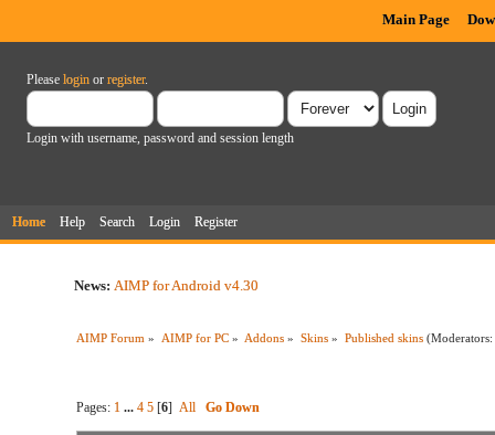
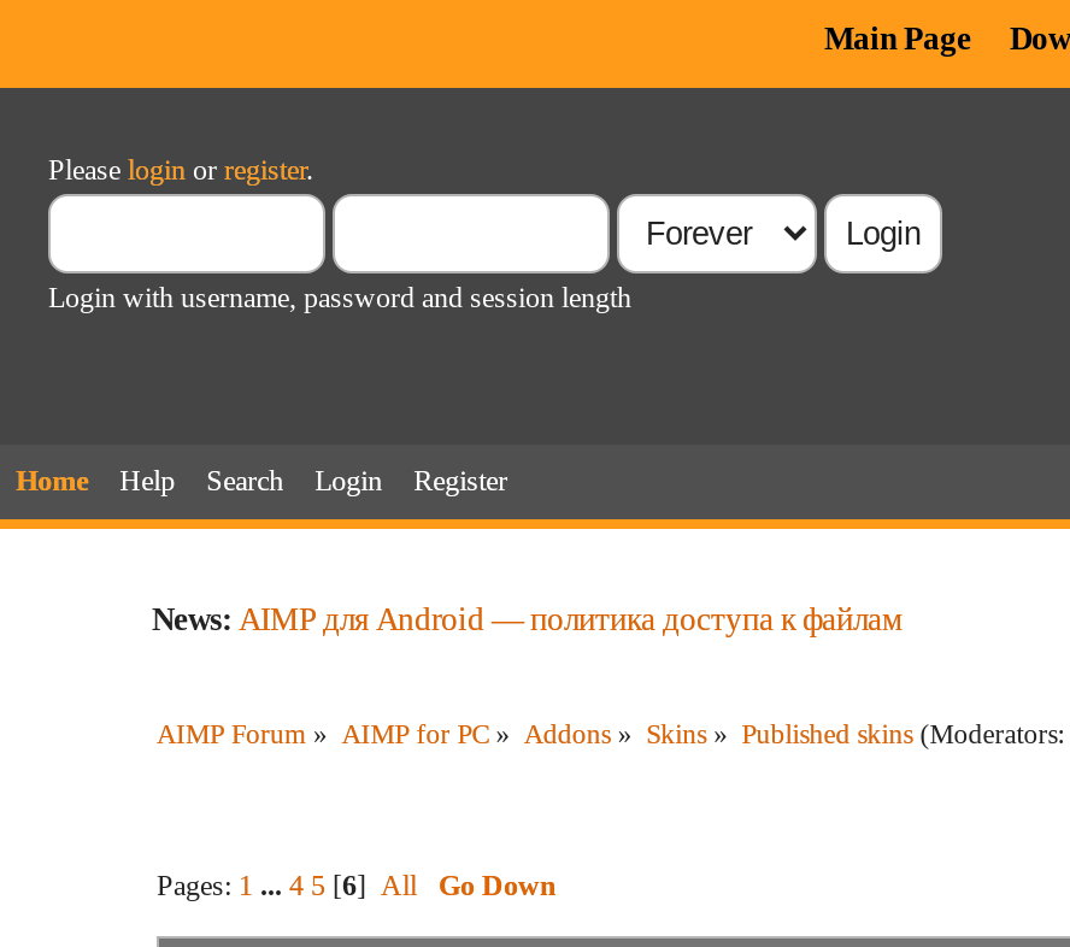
- News: AIMP for Android v4.30
+ News: AIMP для Android — политика доступа к файлам
